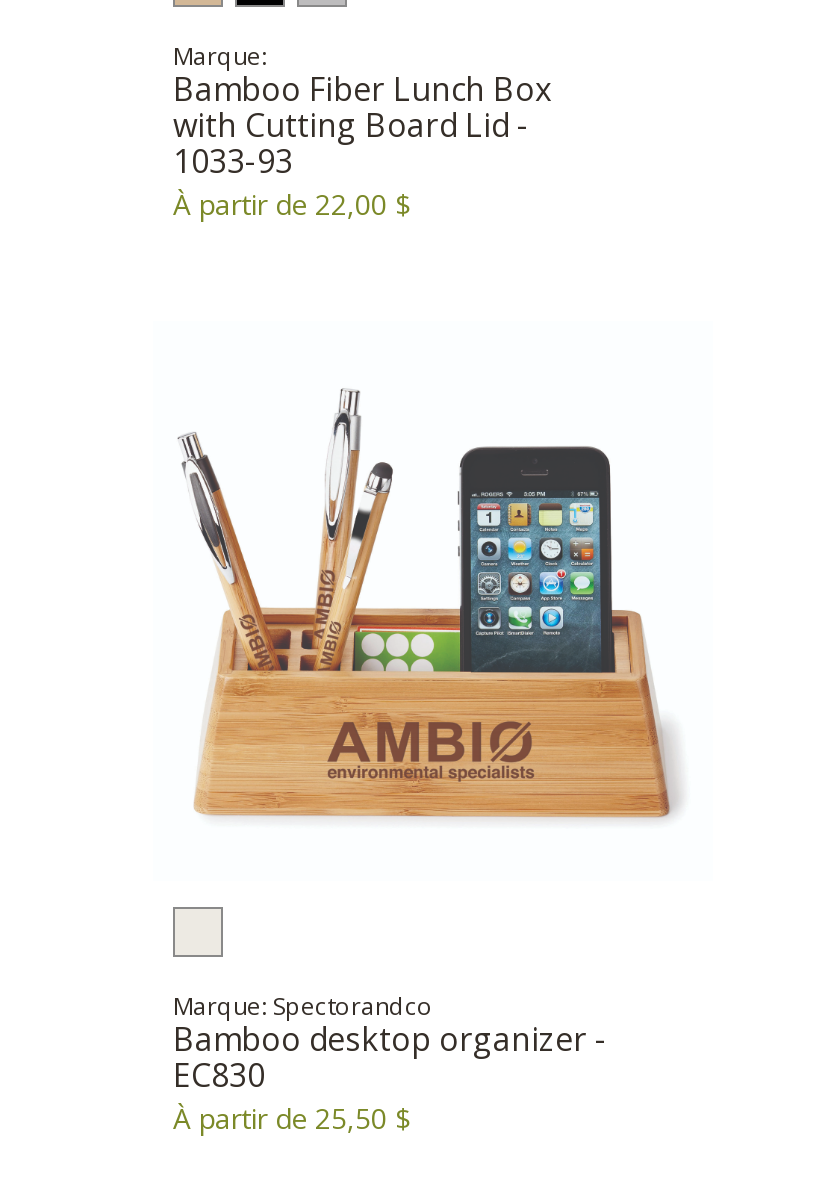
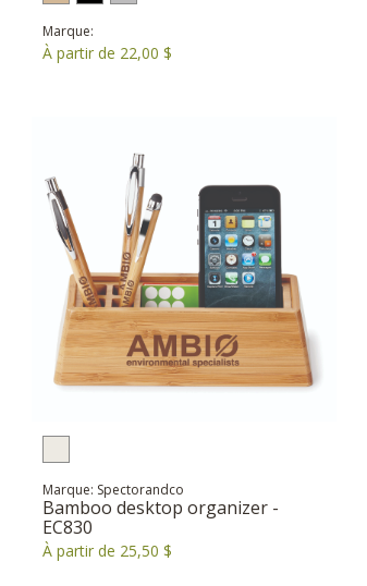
- Bamboo Fiber Lunch Box
- with Cutting Board Lid -
- 1033-93
